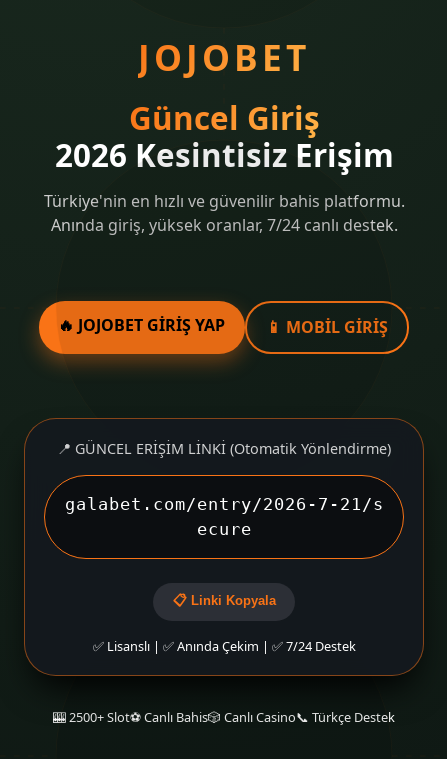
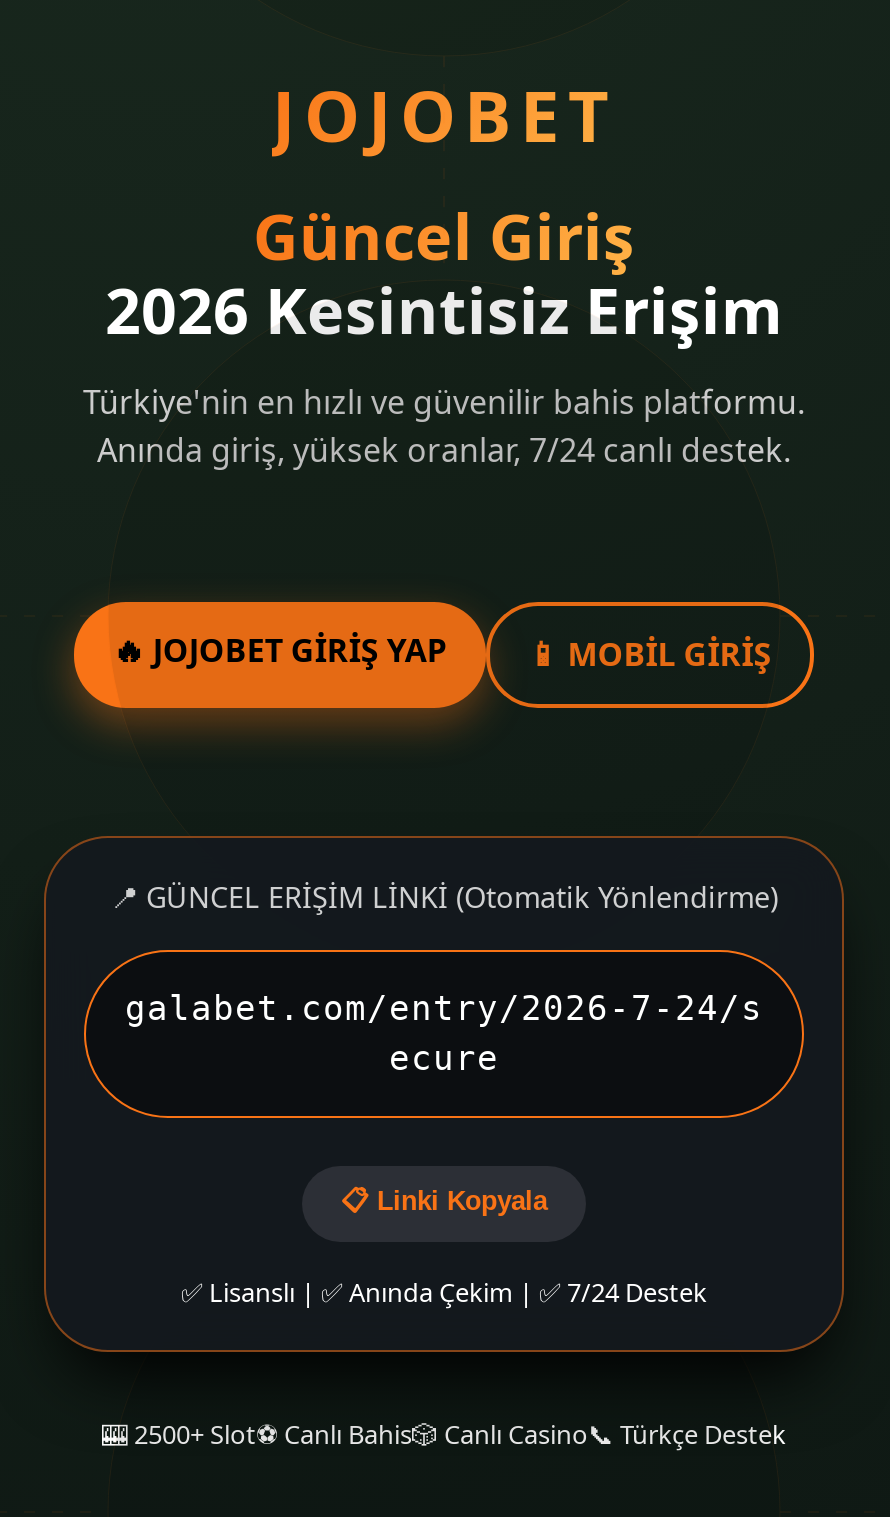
- galabet.com/entry/2026-7-21/s
+ galabet.com/entry/2026-7-24/s
